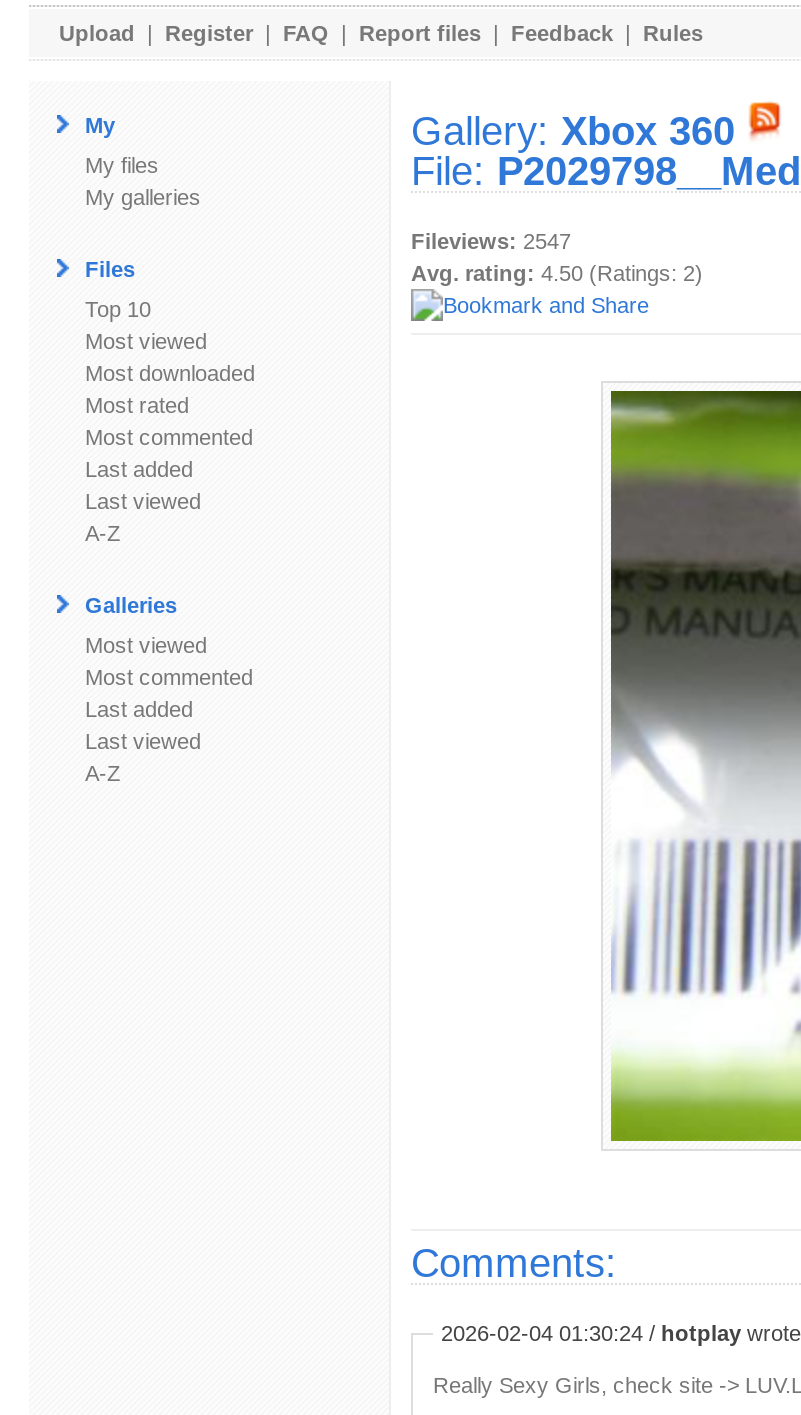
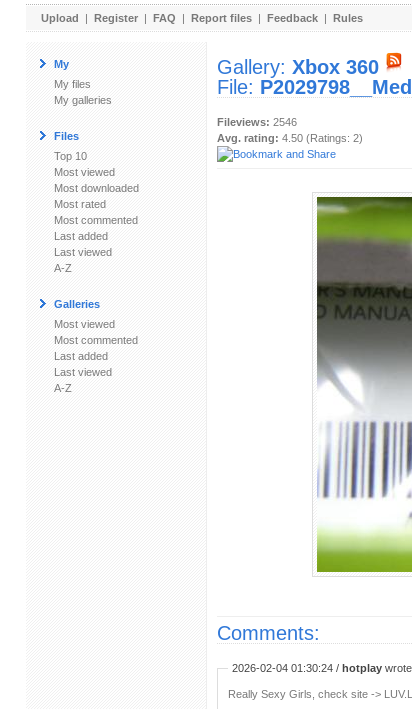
- Fileviews: 2547
+ Fileviews: 2546
